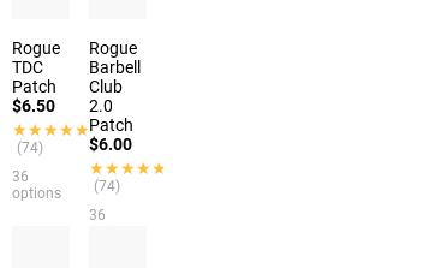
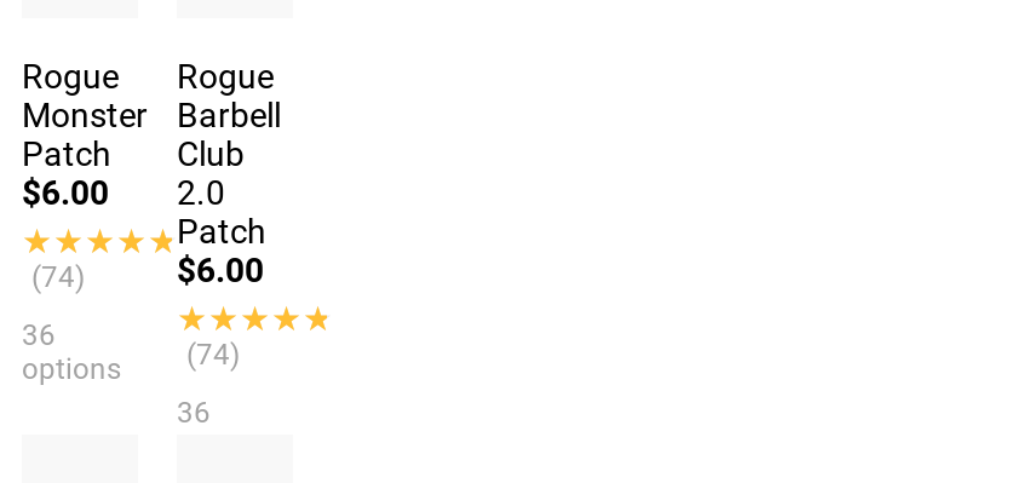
- TDC
+ Monster

- $6.50 2.0
+ $6.00 2.0
